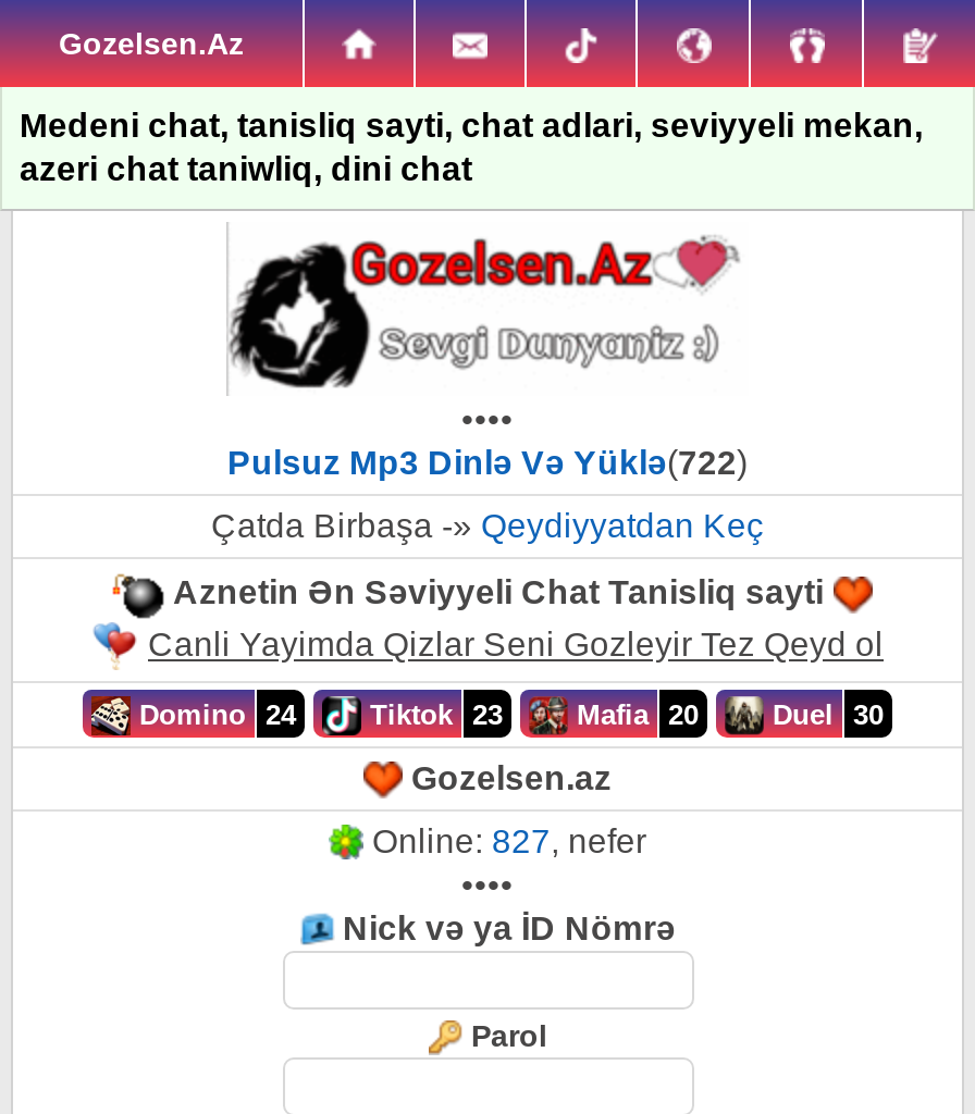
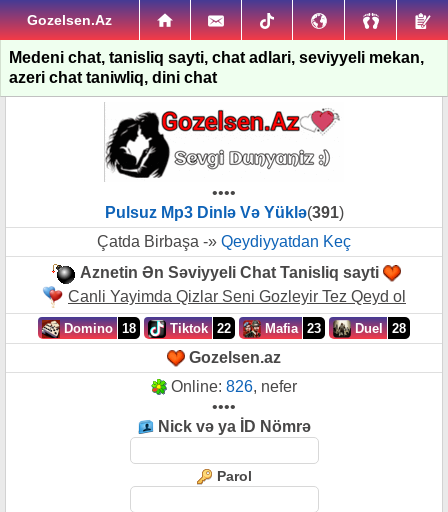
- Pulsuz Mp3 Dinlə Və Yüklə(722)
+ Pulsuz Mp3 Dinlə Və Yüklə(391)

- Domino 24
+ Domino 18

- Tiktok 23
+ Tiktok 22

- Mafia 20
+ Mafia 23

- Duel 30
+ Duel 28

- Online: 827, nefer
+ Online: 826, nefer
